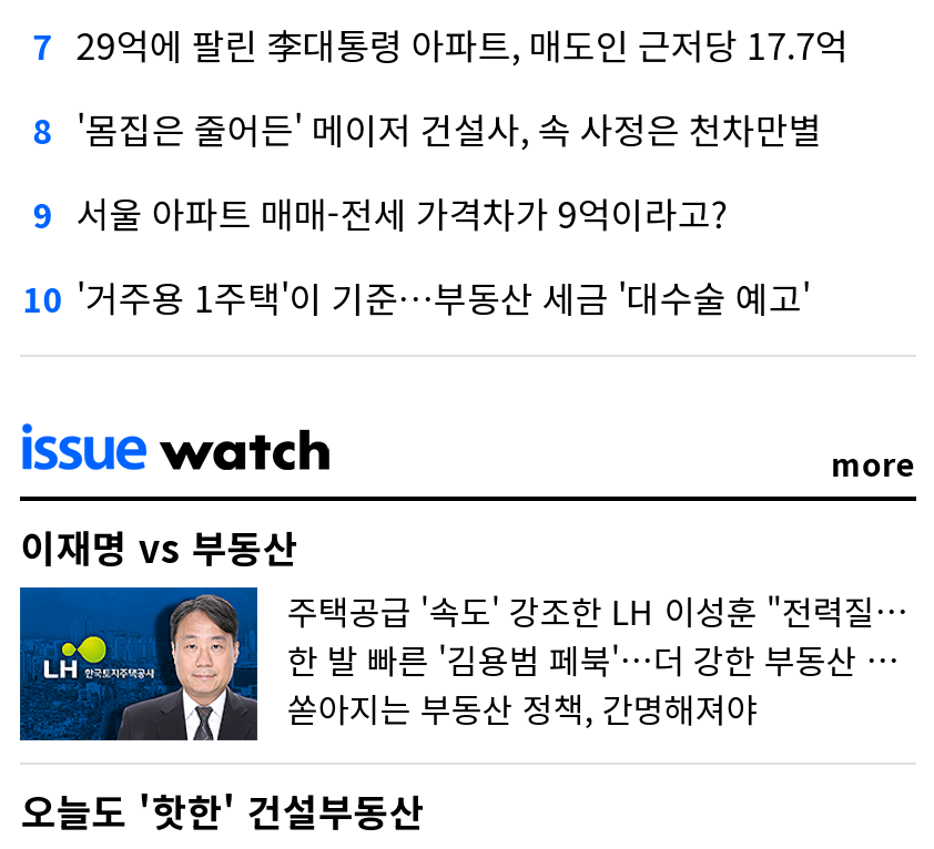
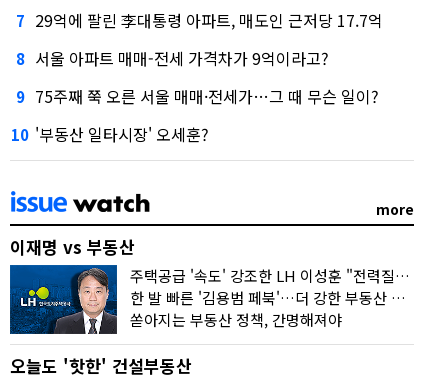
- 8 '몸집은 줄어든' 메이저 건설사, 속 사정은 천차만별
+ 8 서울 아파트 매매-전세 가격차가 9억이라고?

- 9 서울 아파트 매매-전세 가격차가 9억이라고?
+ 9 75주째 쭉 오른 서울 매매·전세가…그 때 무슨 일이?

- 10 '거주용 1주택'이 기준…부동산 세금 '대수술 예고'
+ 10 '부동산 일타시장' 오세훈?
